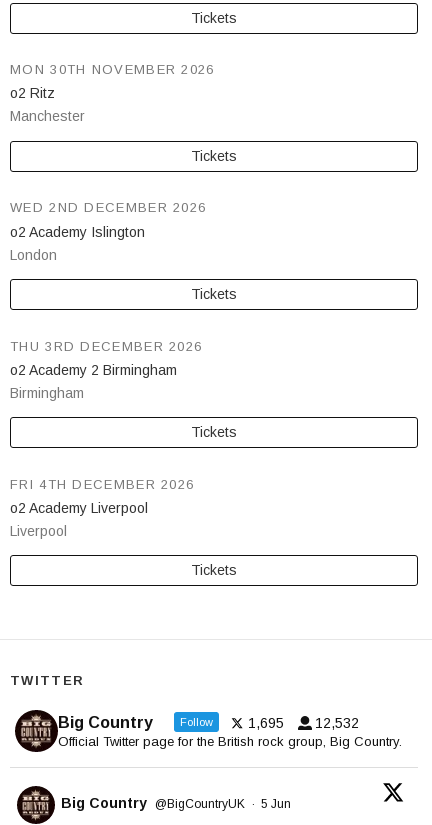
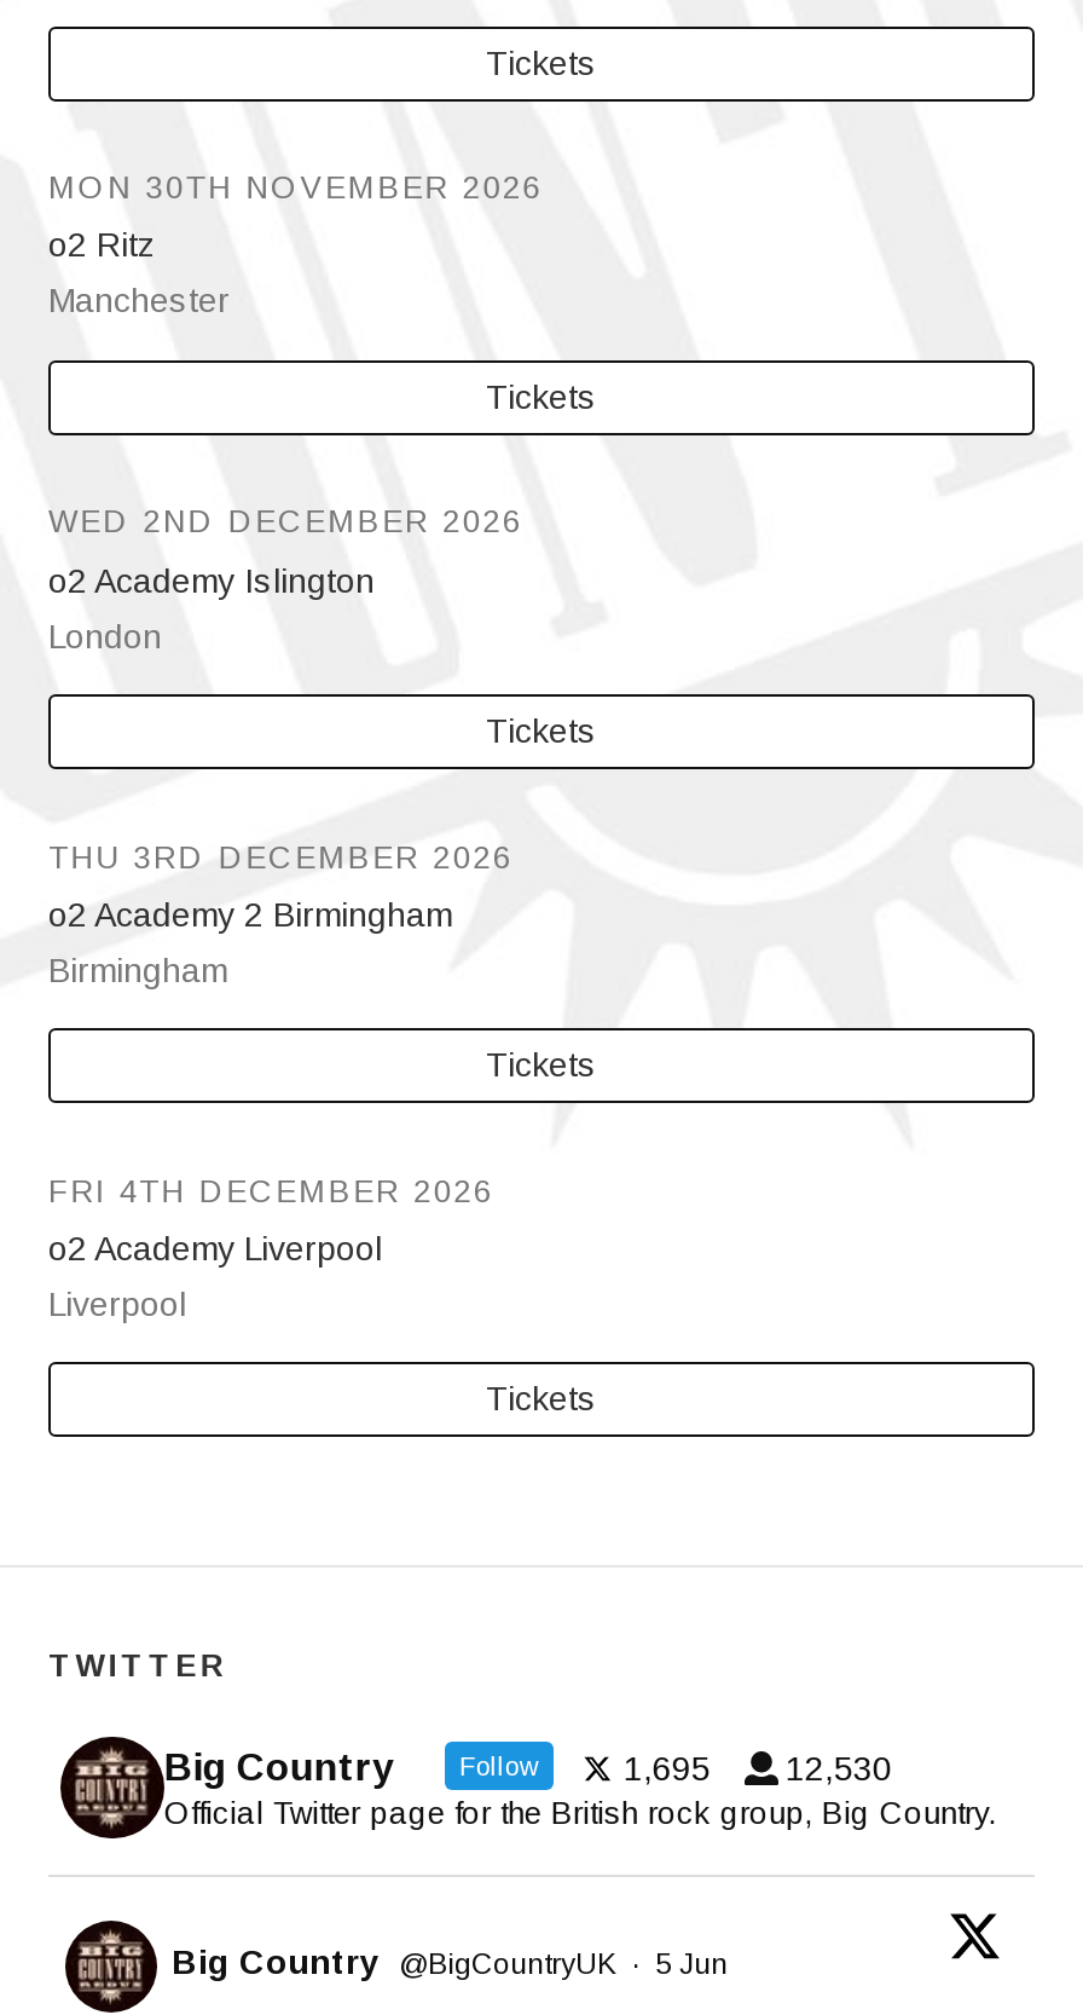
- 1,695 12,532
+ 1,695 12,530
